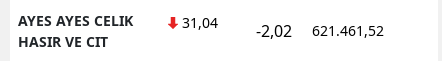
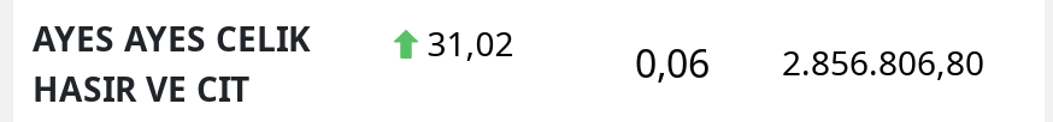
- 31,04
+ 31,02

- -2,02
+ 0,06

- 621.461,52
+ 2.856.806,80
